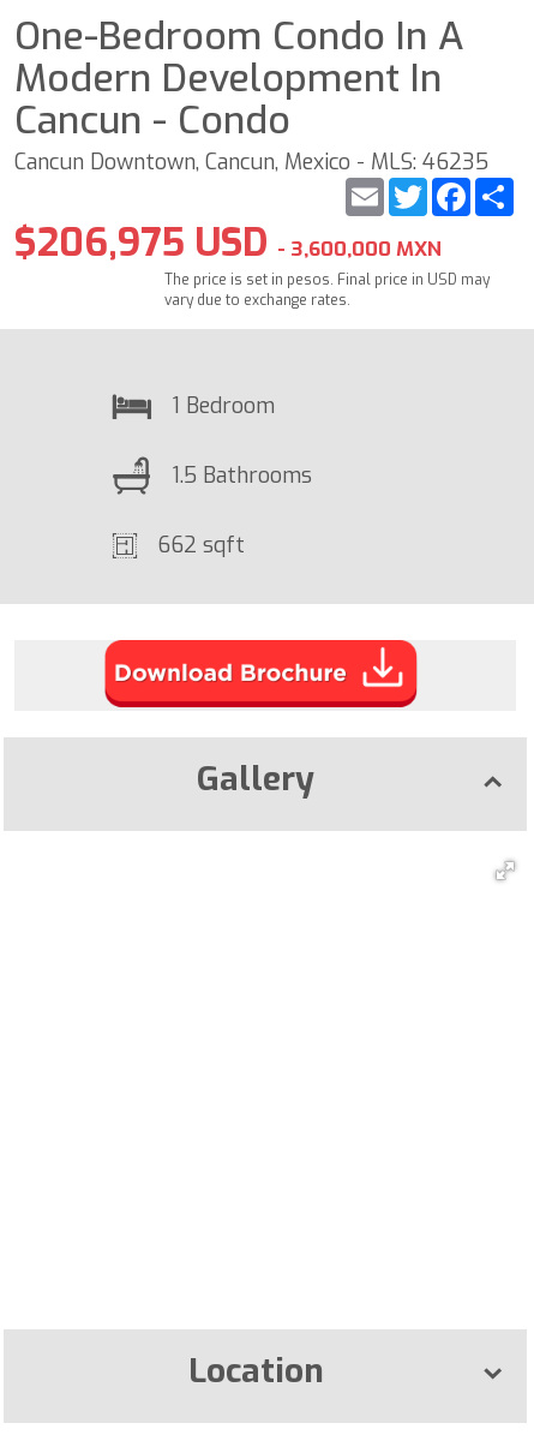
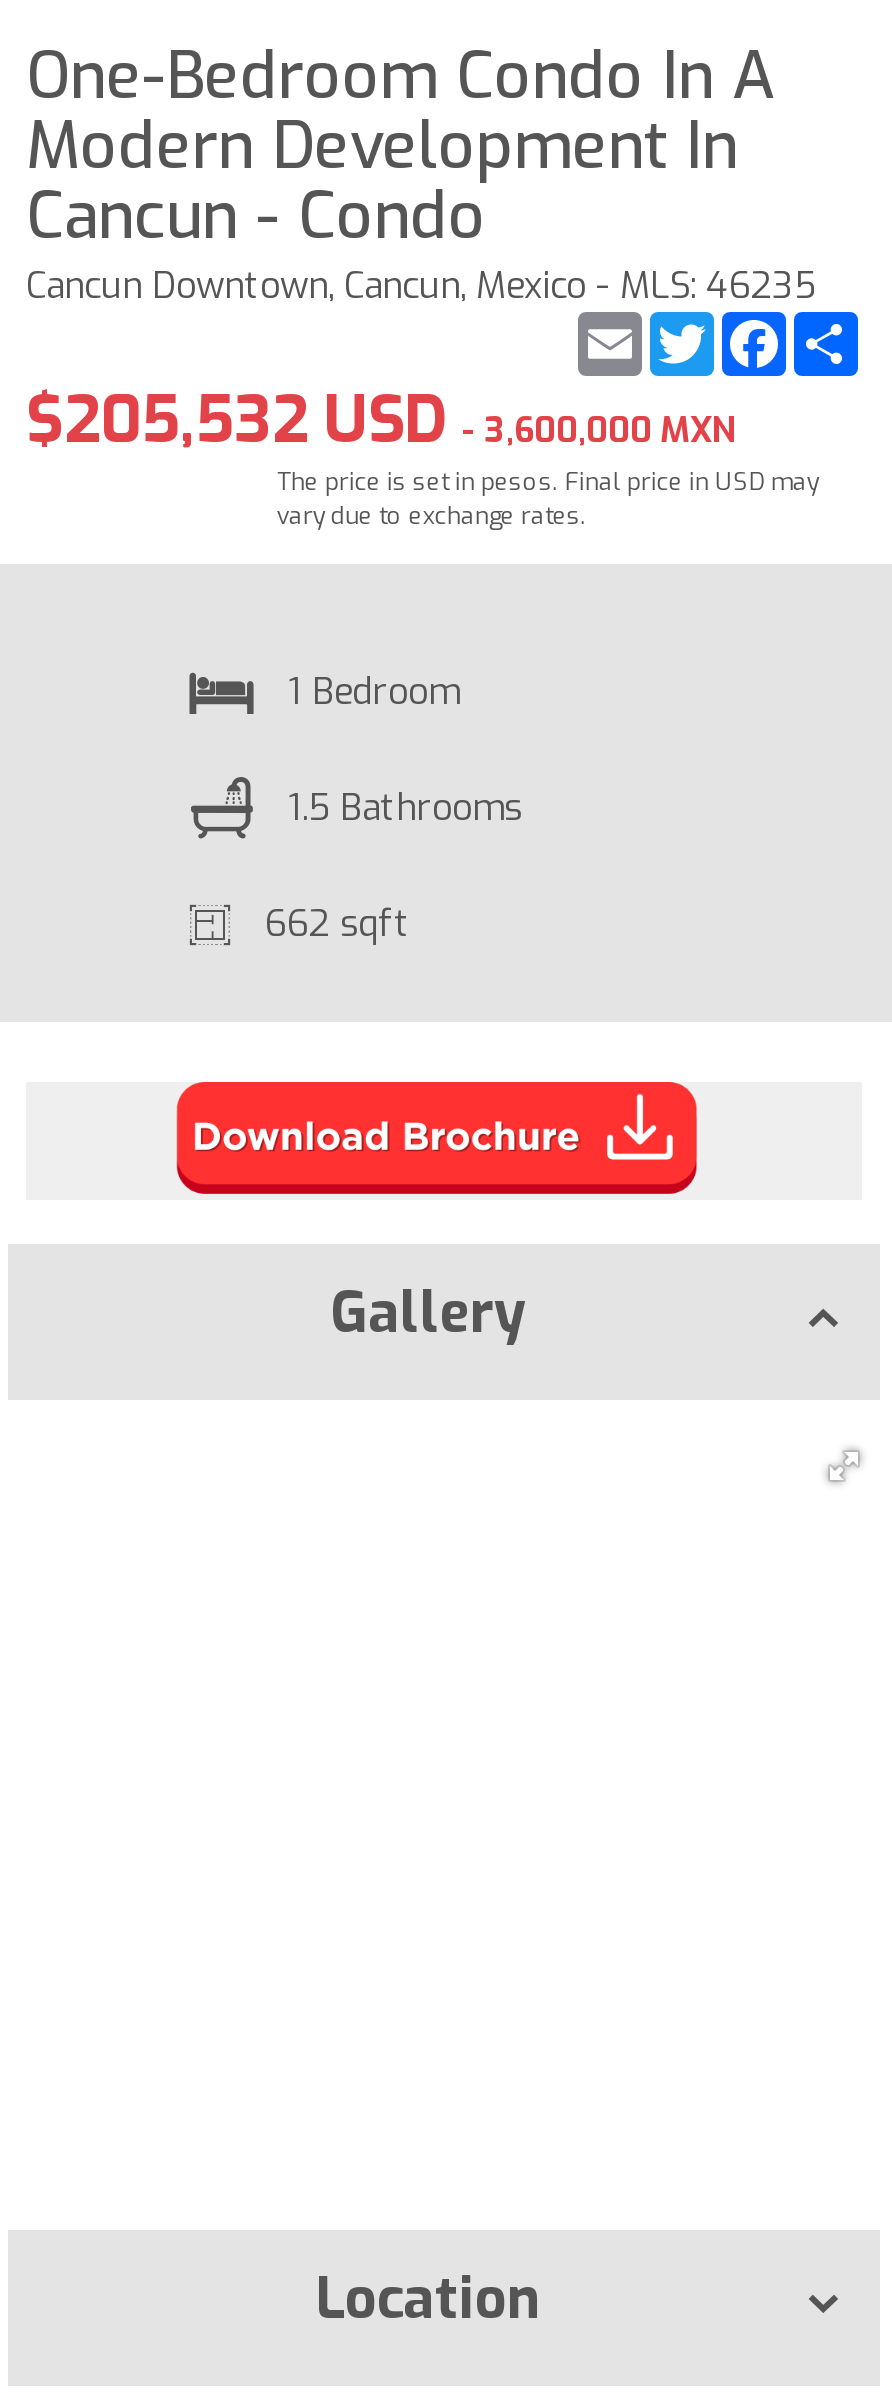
- $206,975 USD - 3,600,000 MXN
+ $205,532 USD - 3,600,000 MXN
